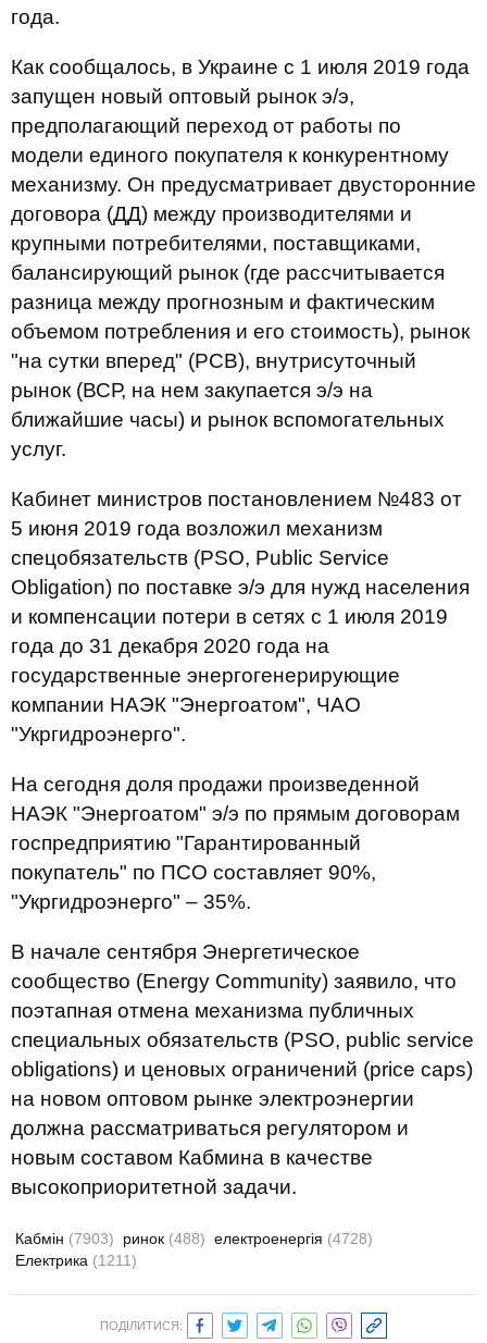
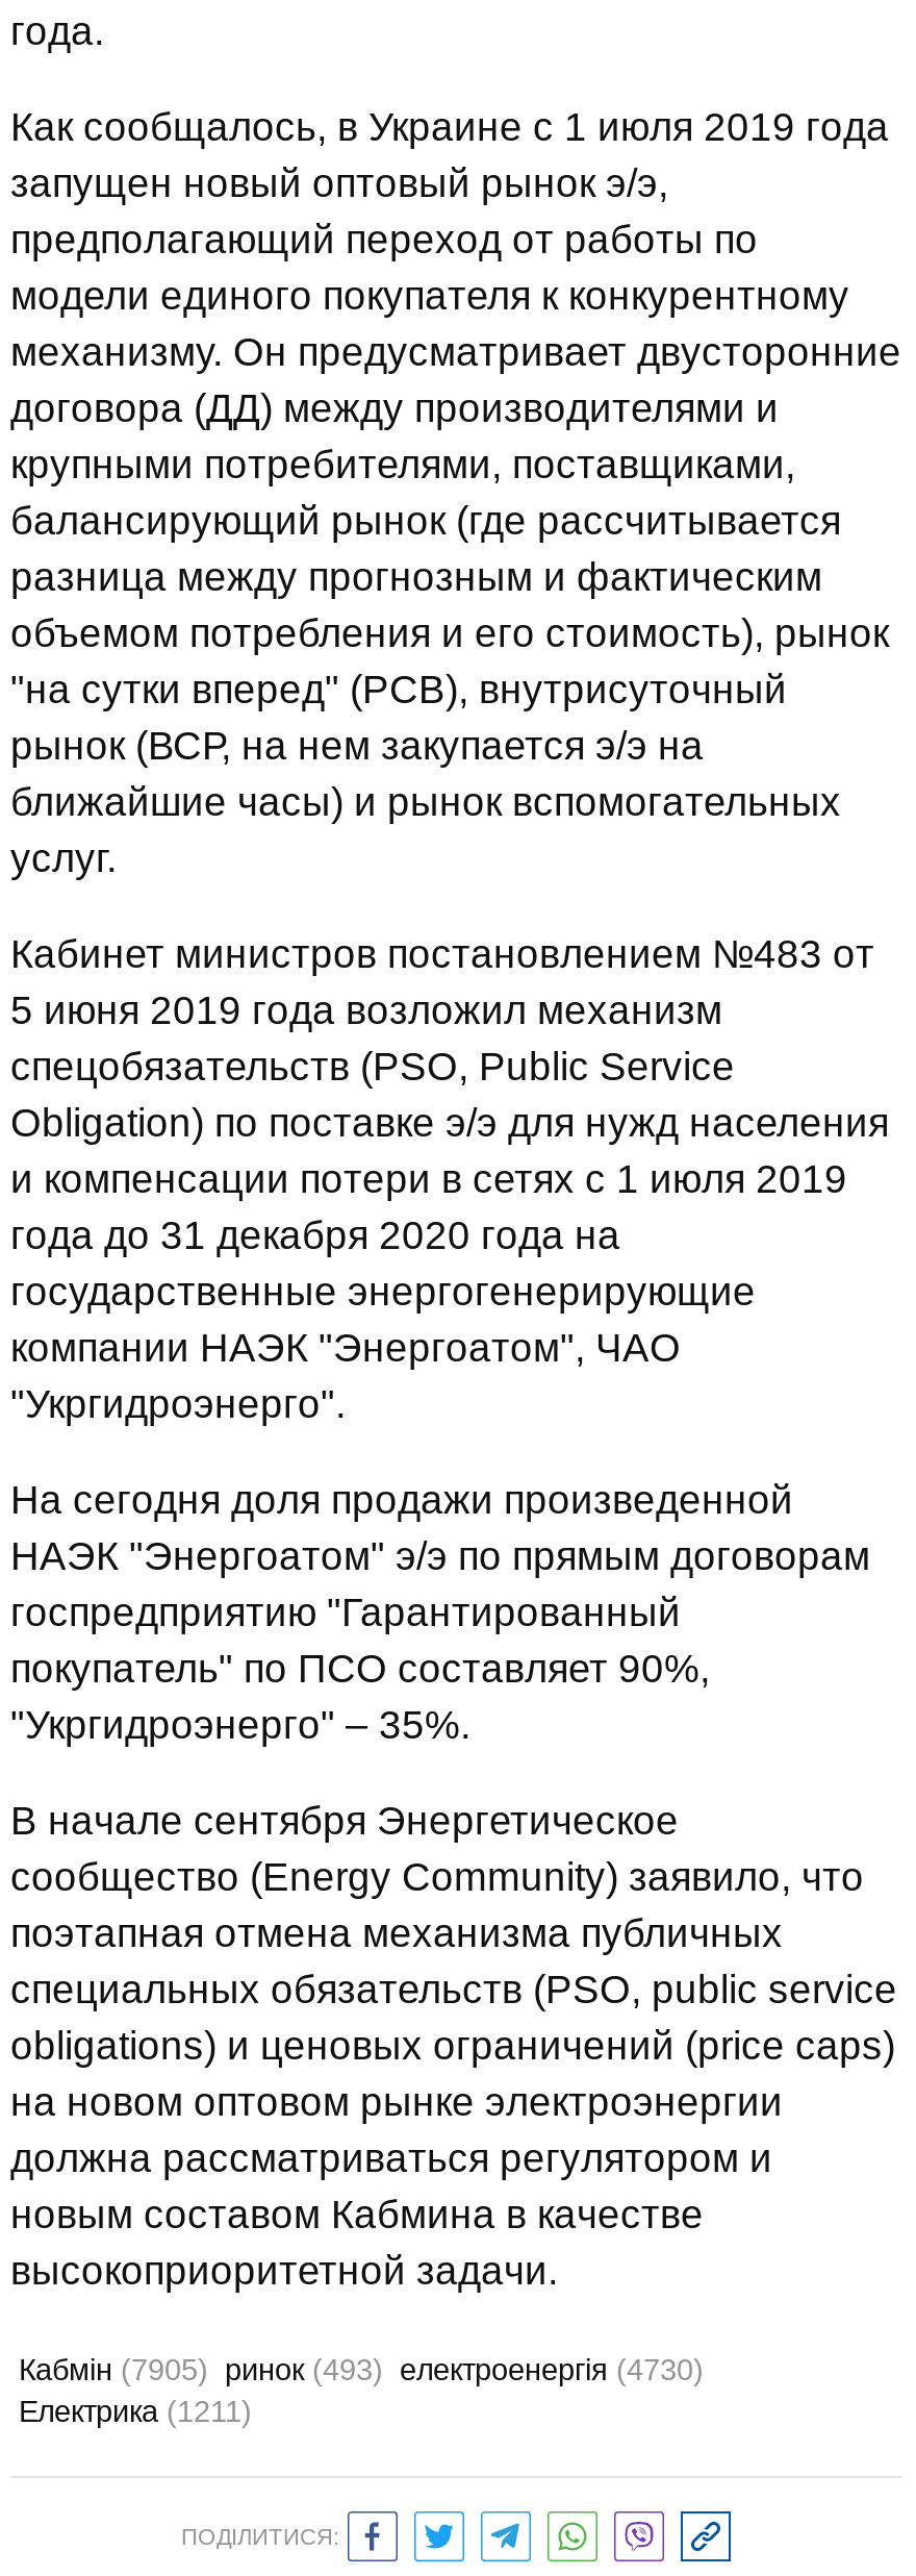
- Кабмін (7903) ринок (488) електроенергія (4728)
+ Кабмін (7905) ринок (493) електроенергія (4730)
